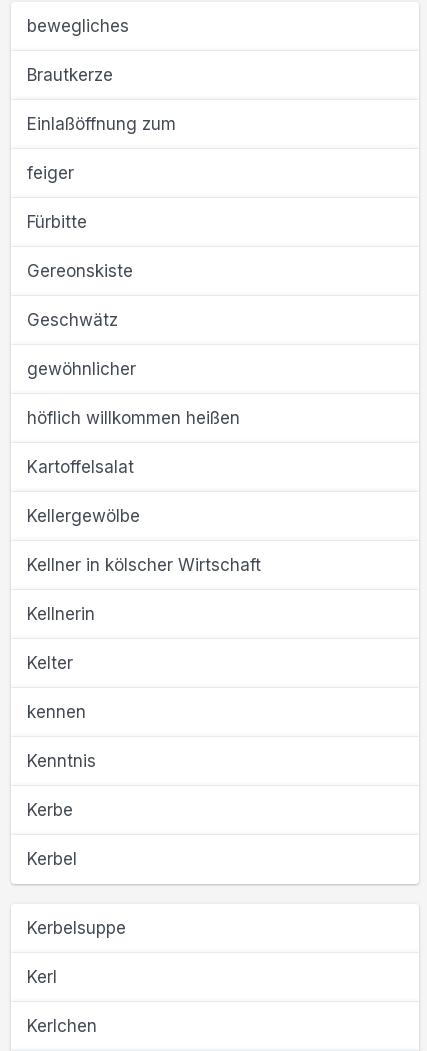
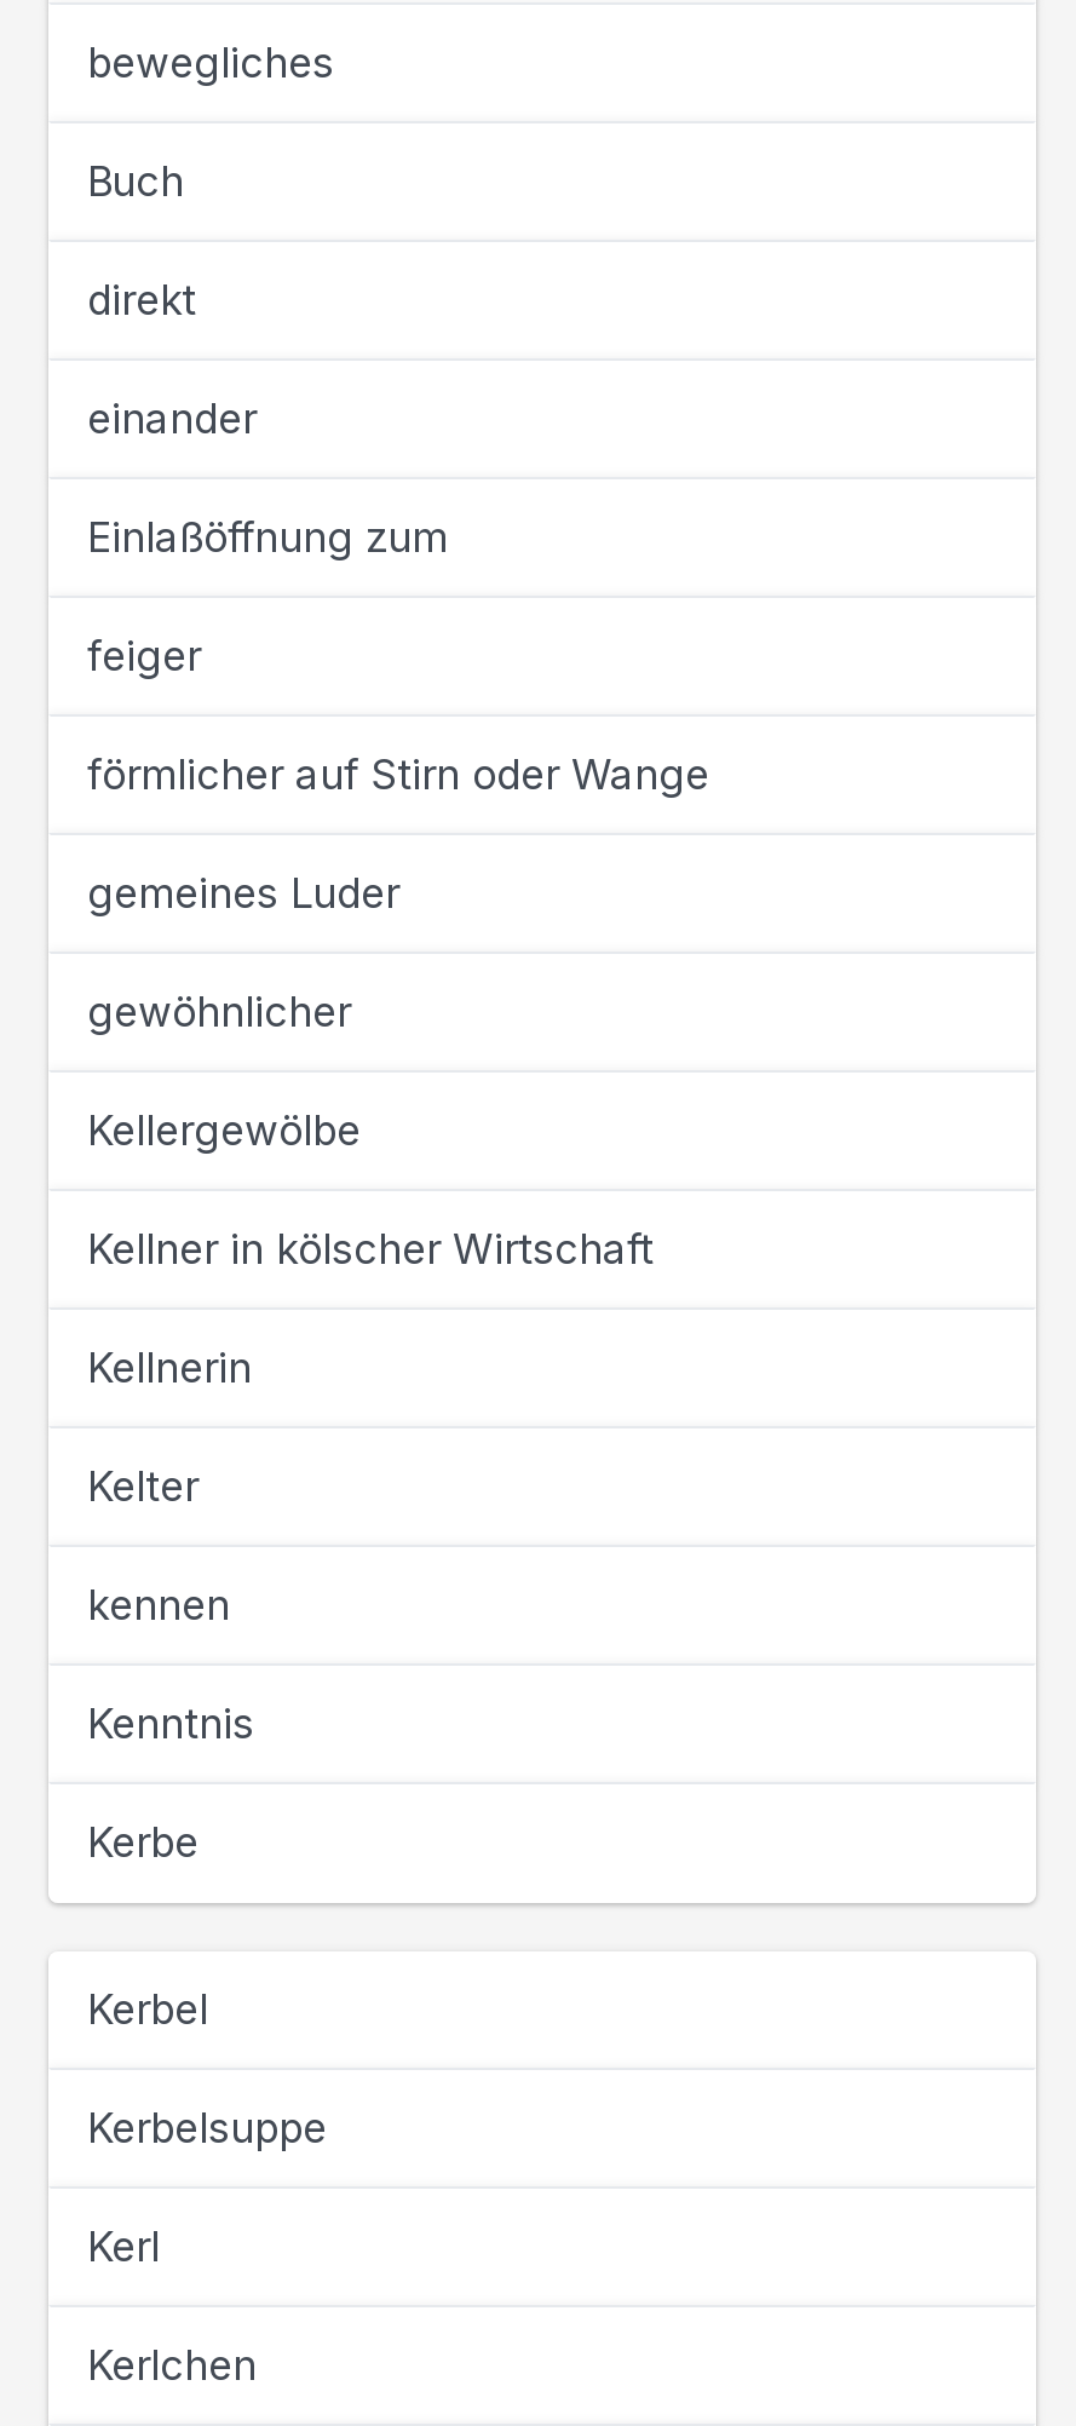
- Brautkerze
+ Buch
+ direkt
+ einander

moved down: Einlaßöffnung zum | feiger

- Fürbitte
- Gereonskiste
- Geschwätz
+ förmlicher auf Stirn oder Wange
+ gemeines Luder

moved down: gewöhnlicher

- höflich willkommen heißen
- Kartoffelsalat
